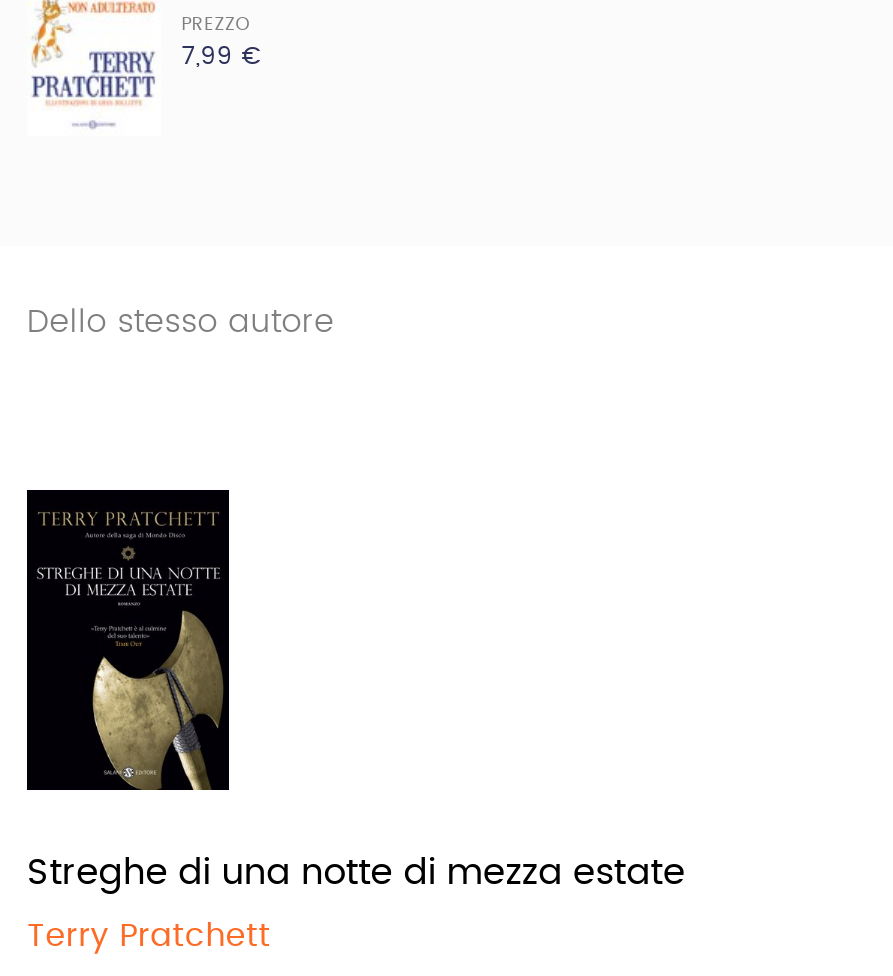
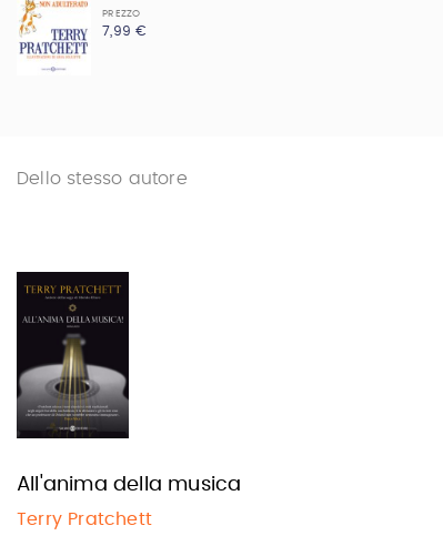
- [image]
- Streghe di una notte di mezza estate
+ [image]
+ All'anima della musica
